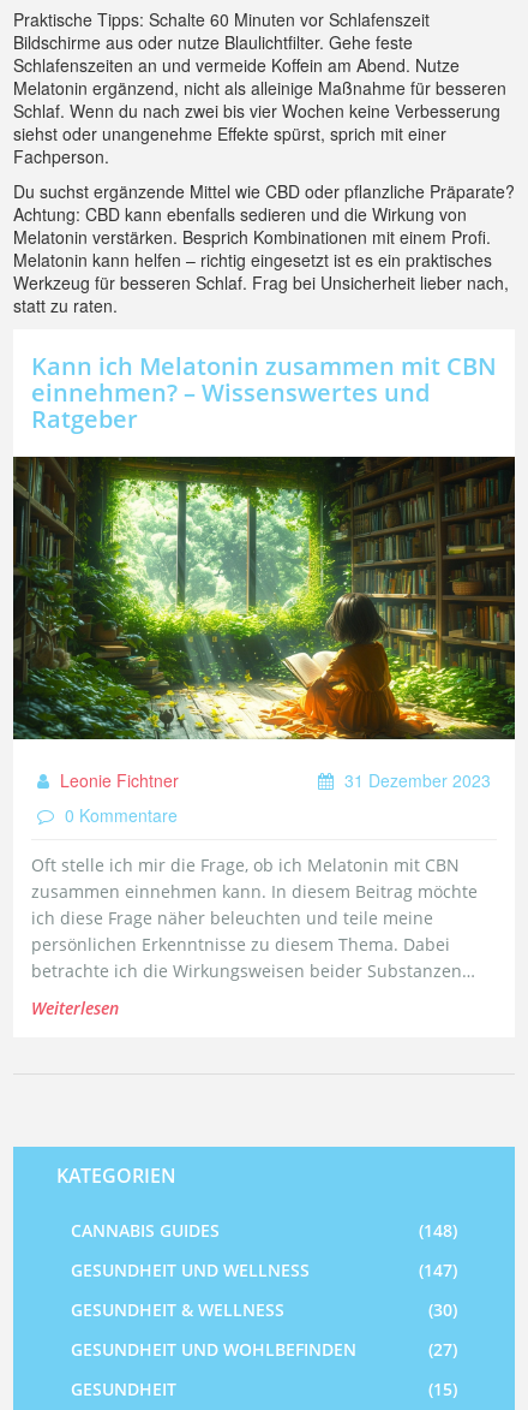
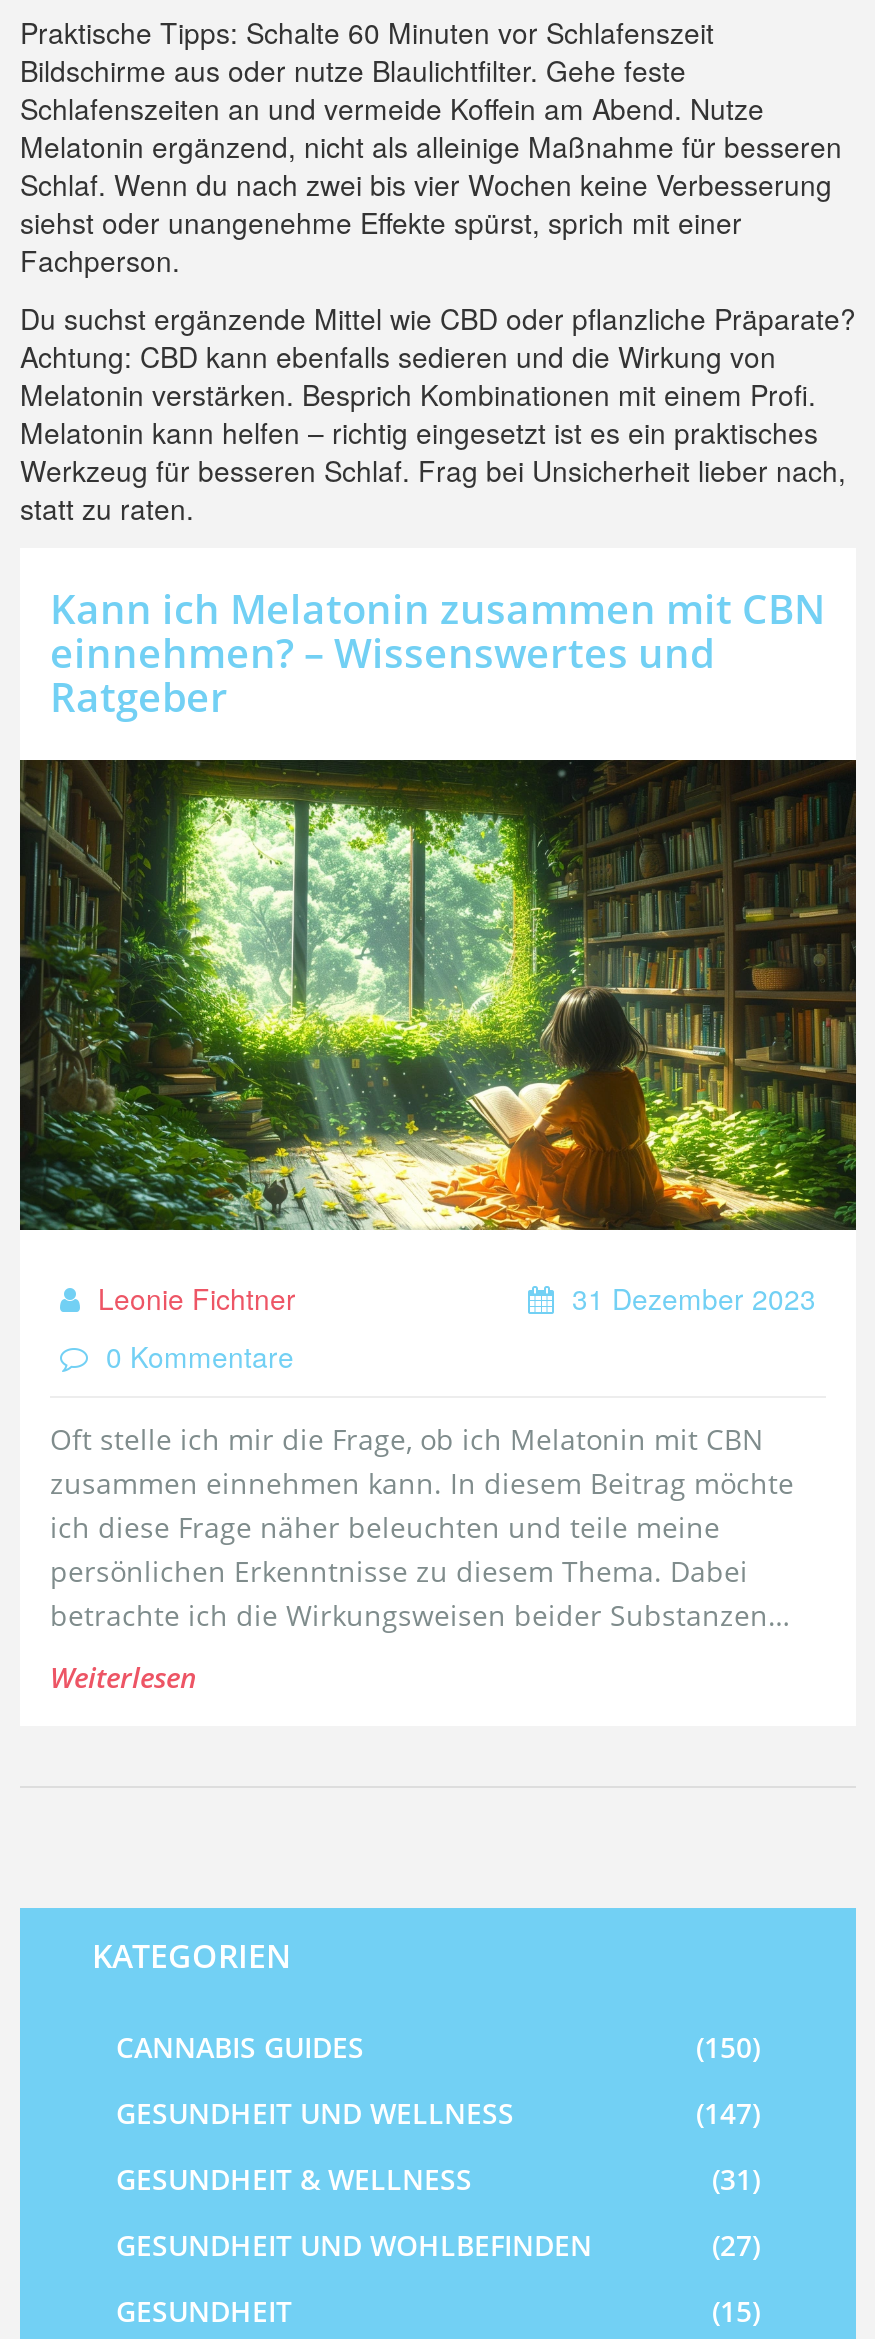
- (148)
+ (150)

- (30)
+ (31)
